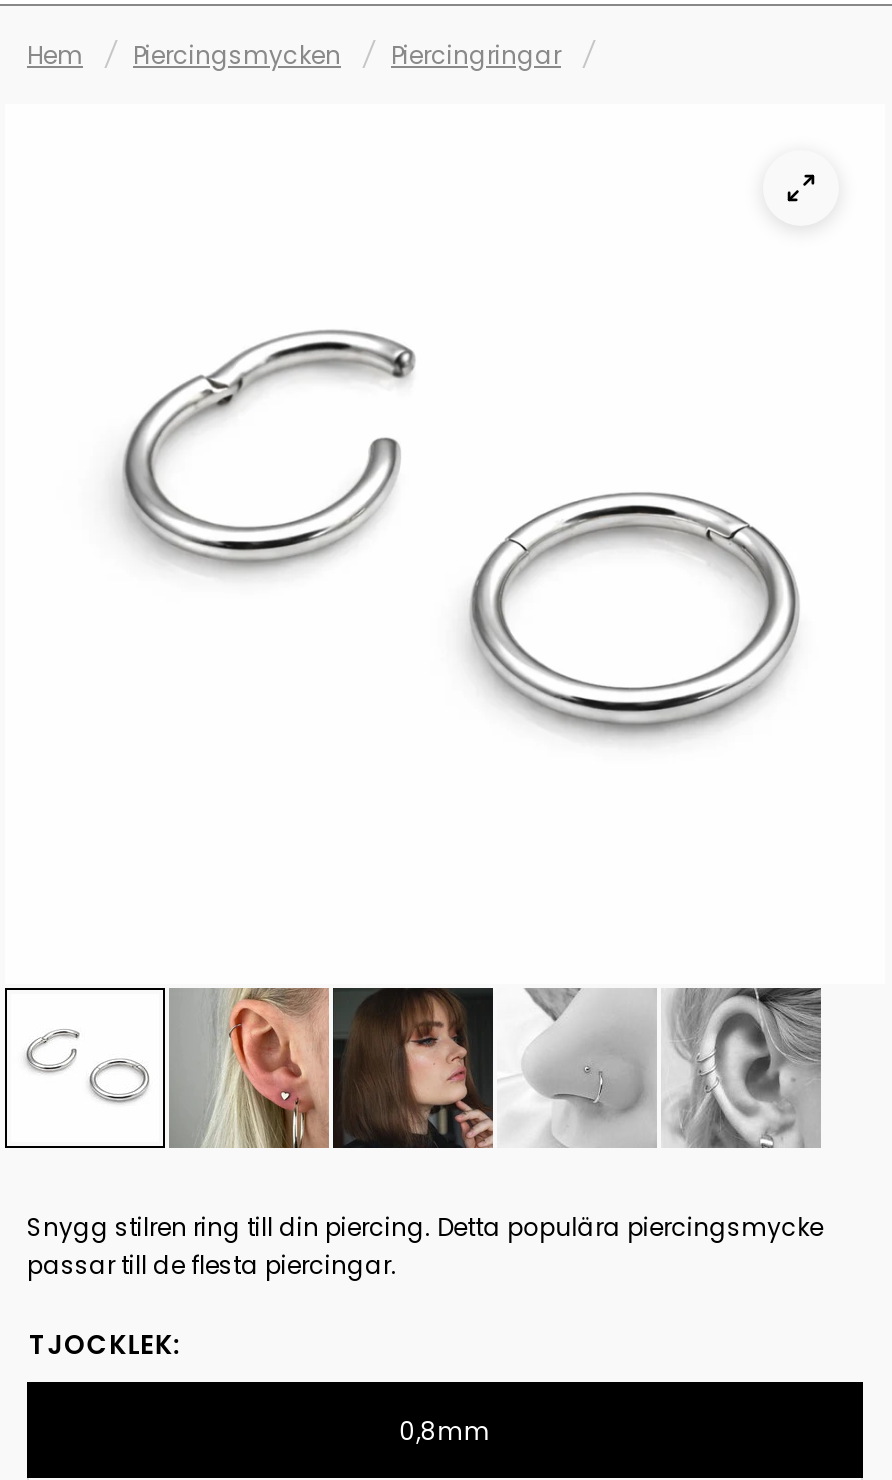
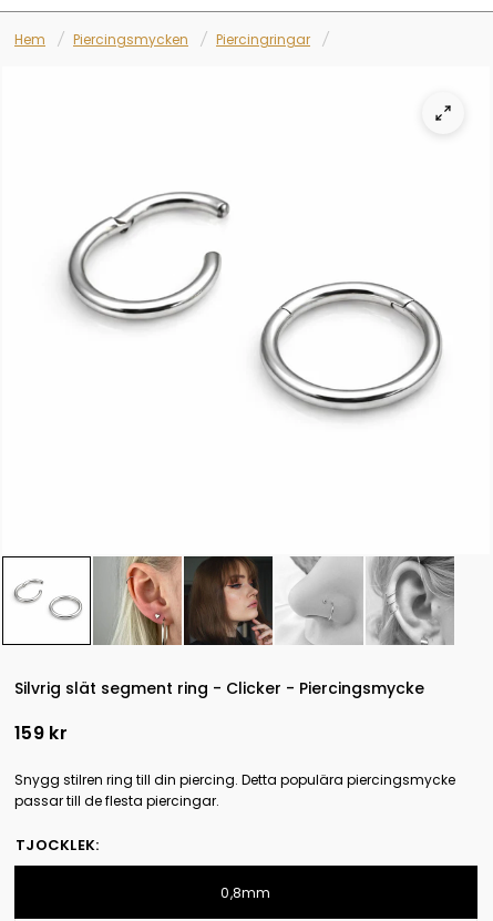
+ Silvrig slät segment ring - Clicker - Piercingsmycke
+ 159 kr
